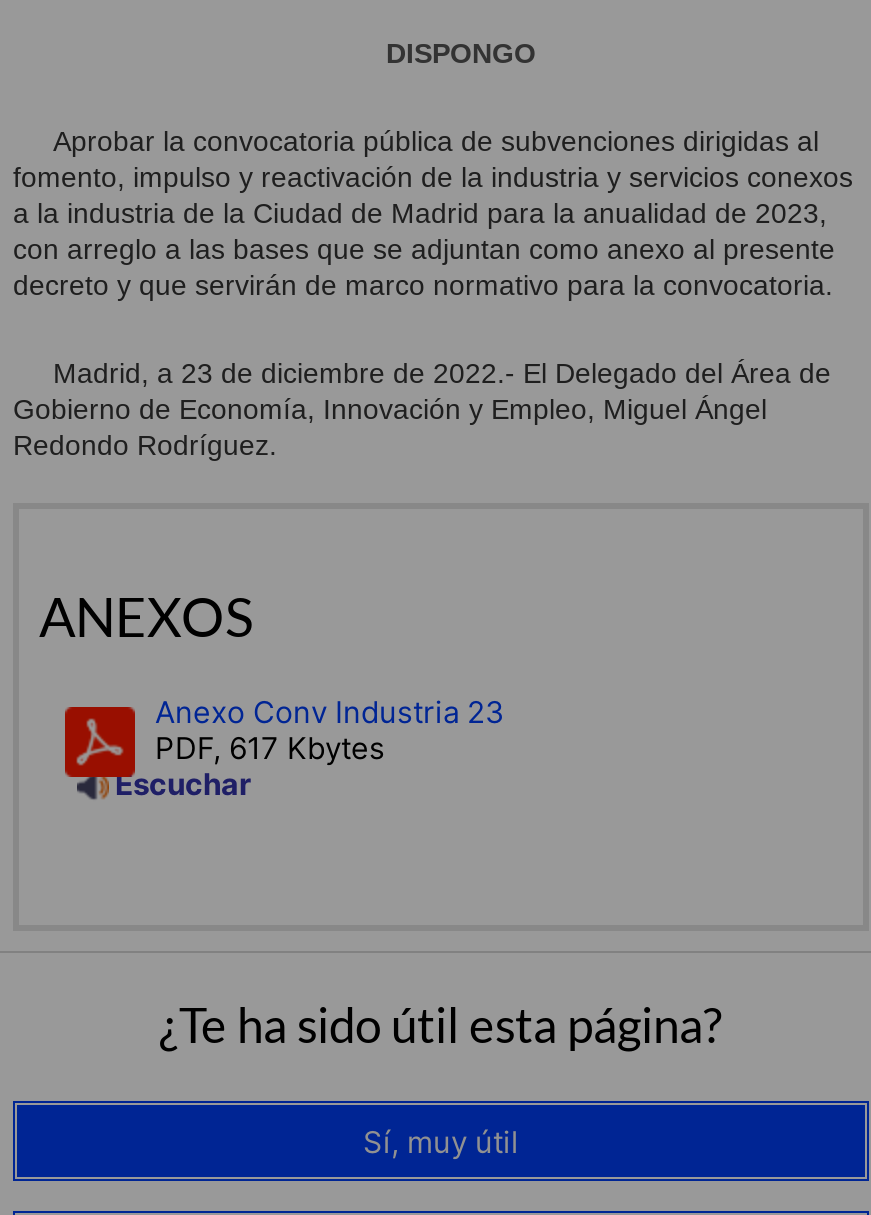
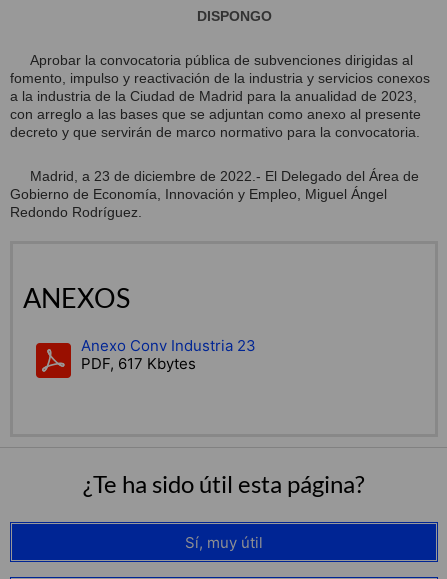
- Escuchar
